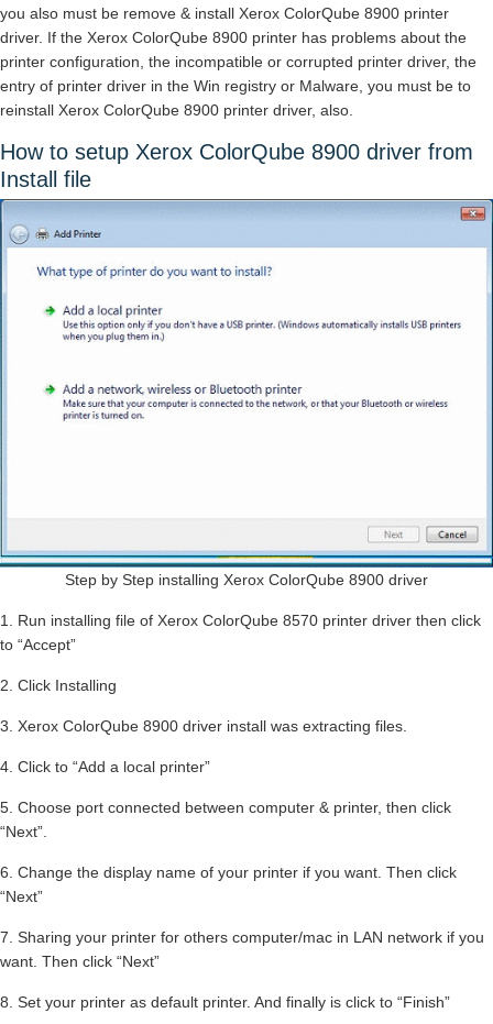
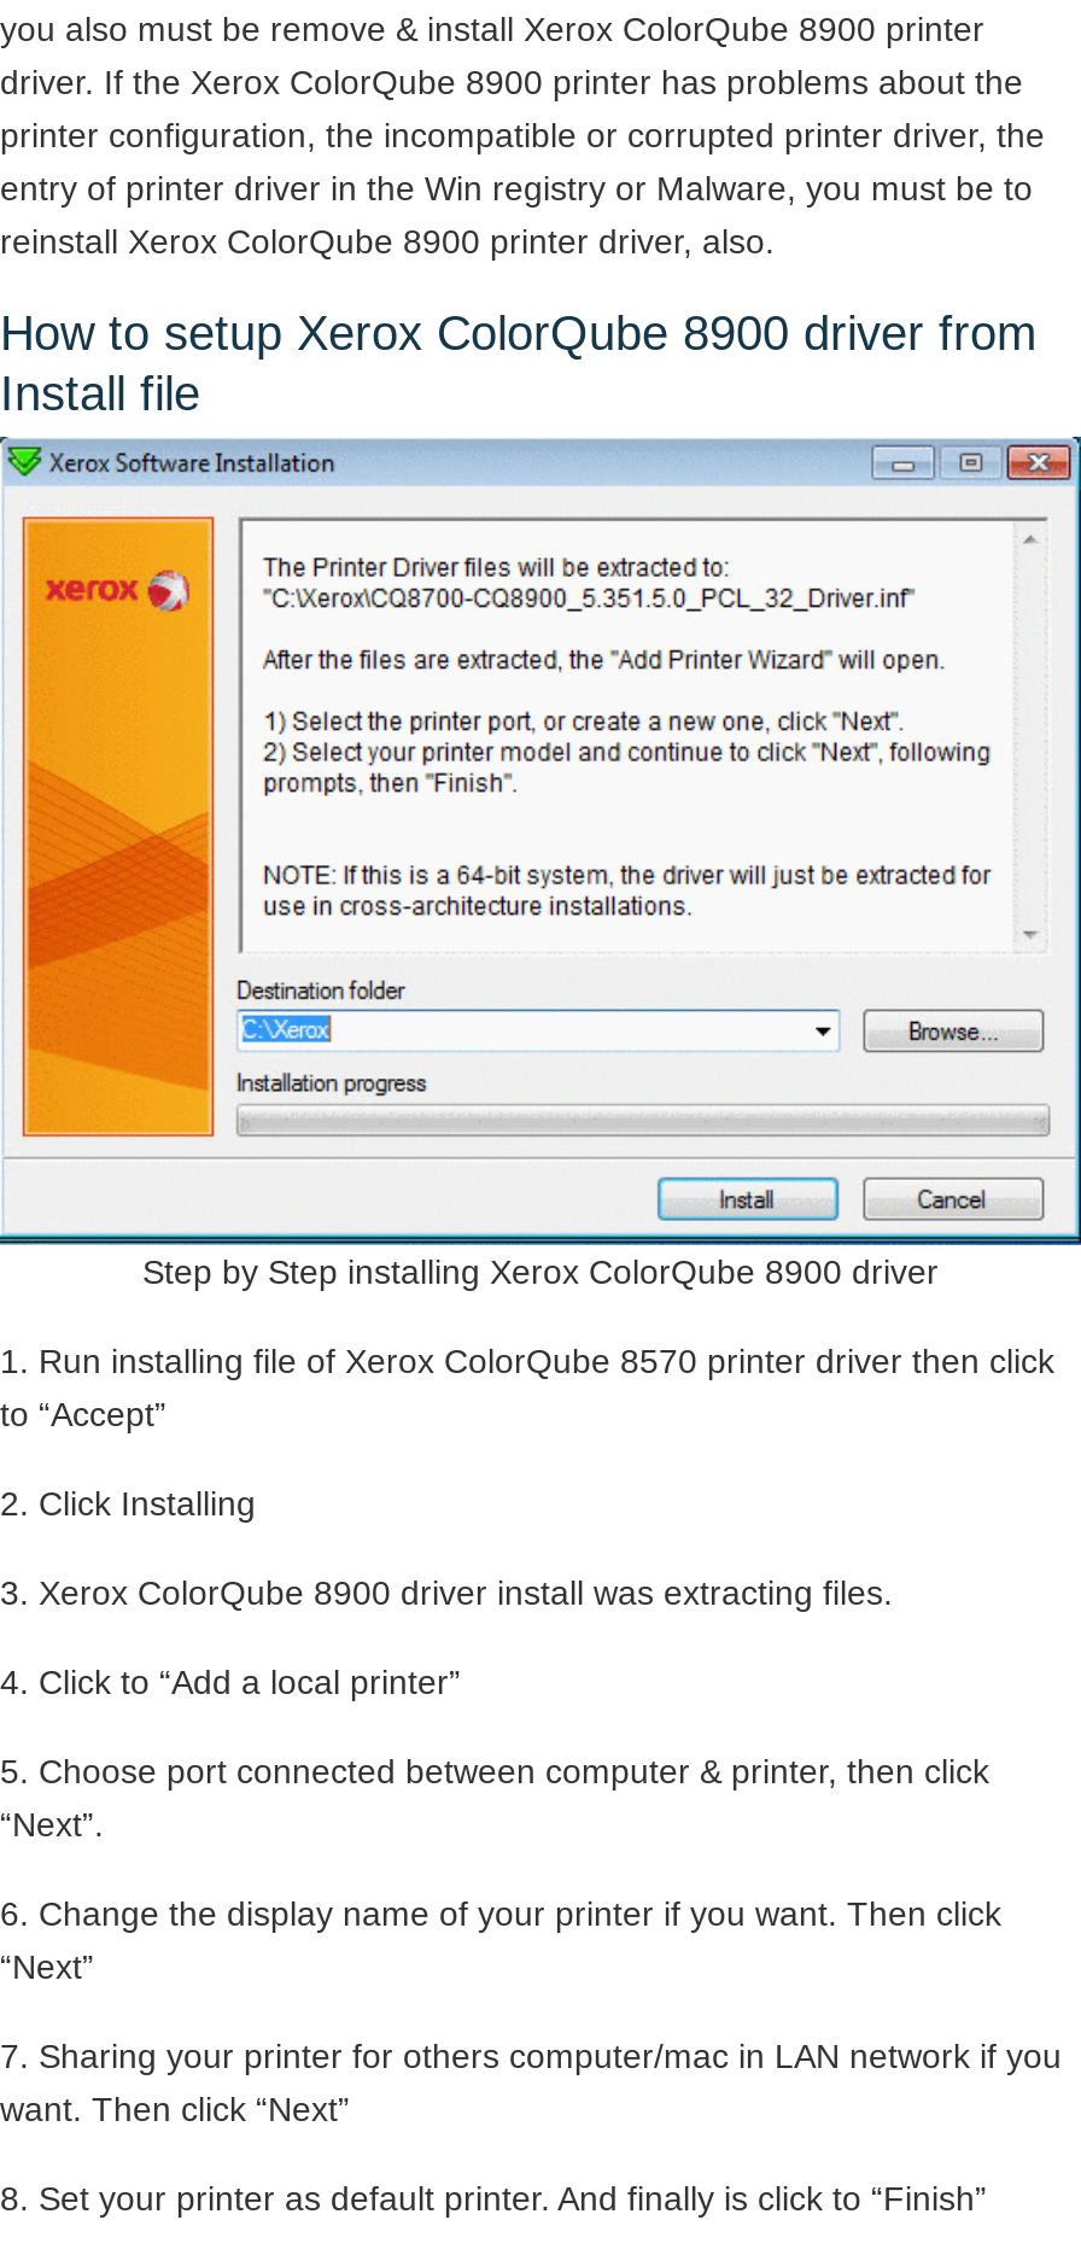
- [image]
+ [image]
